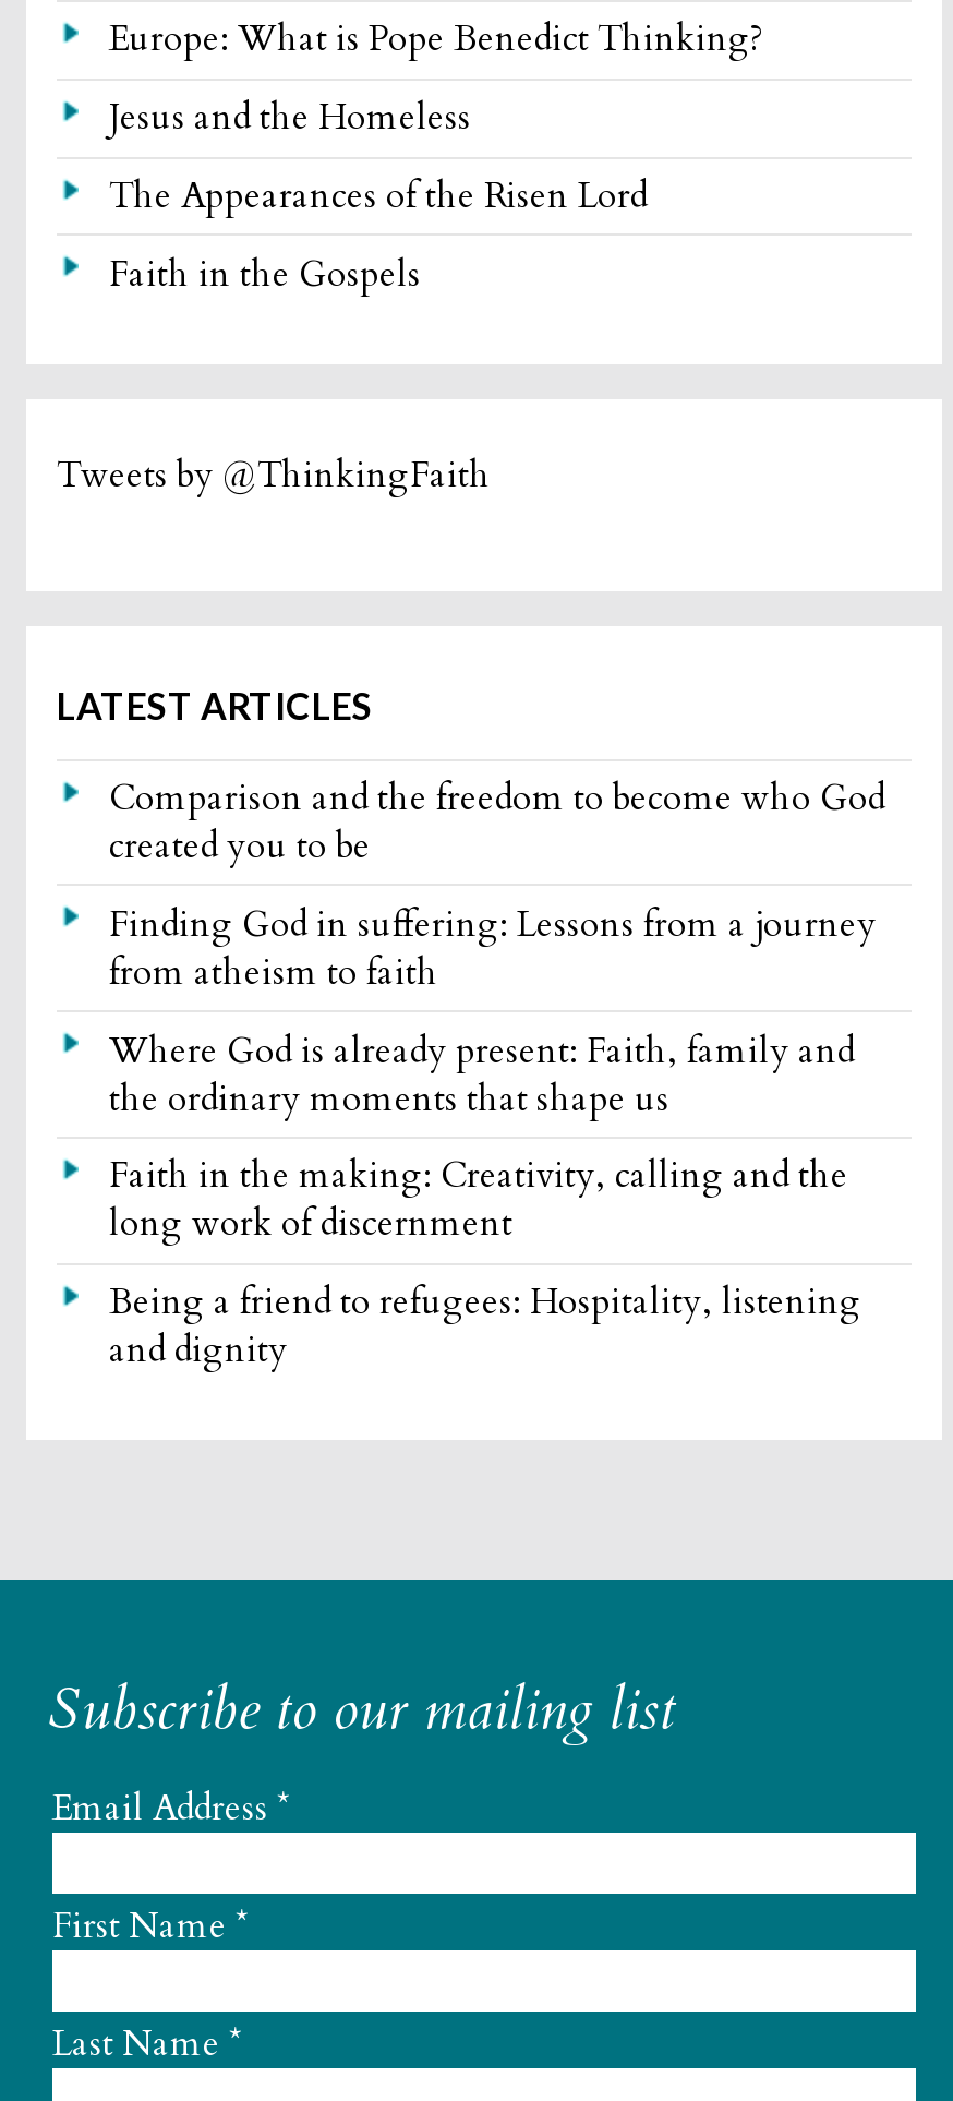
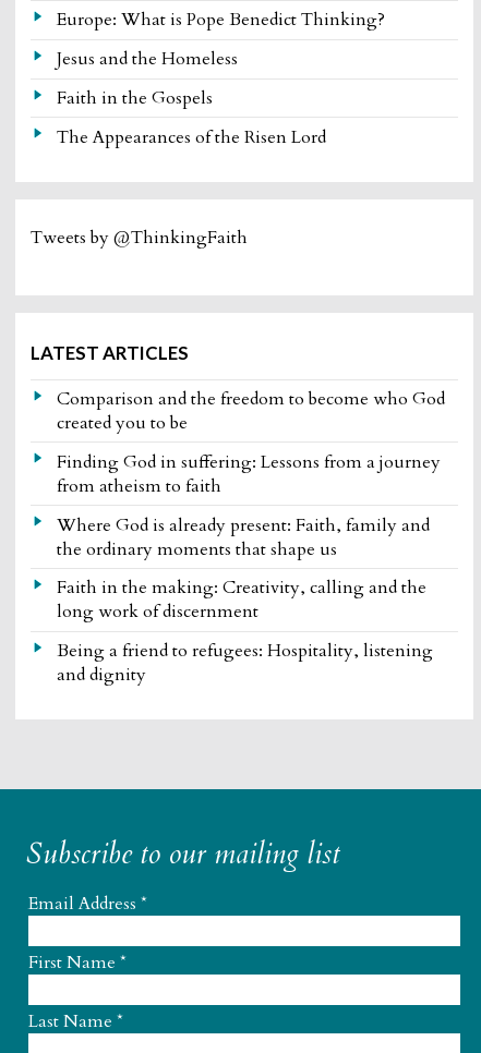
moved down: The Appearances of the Risen Lord

moved up: Faith in the Gospels
